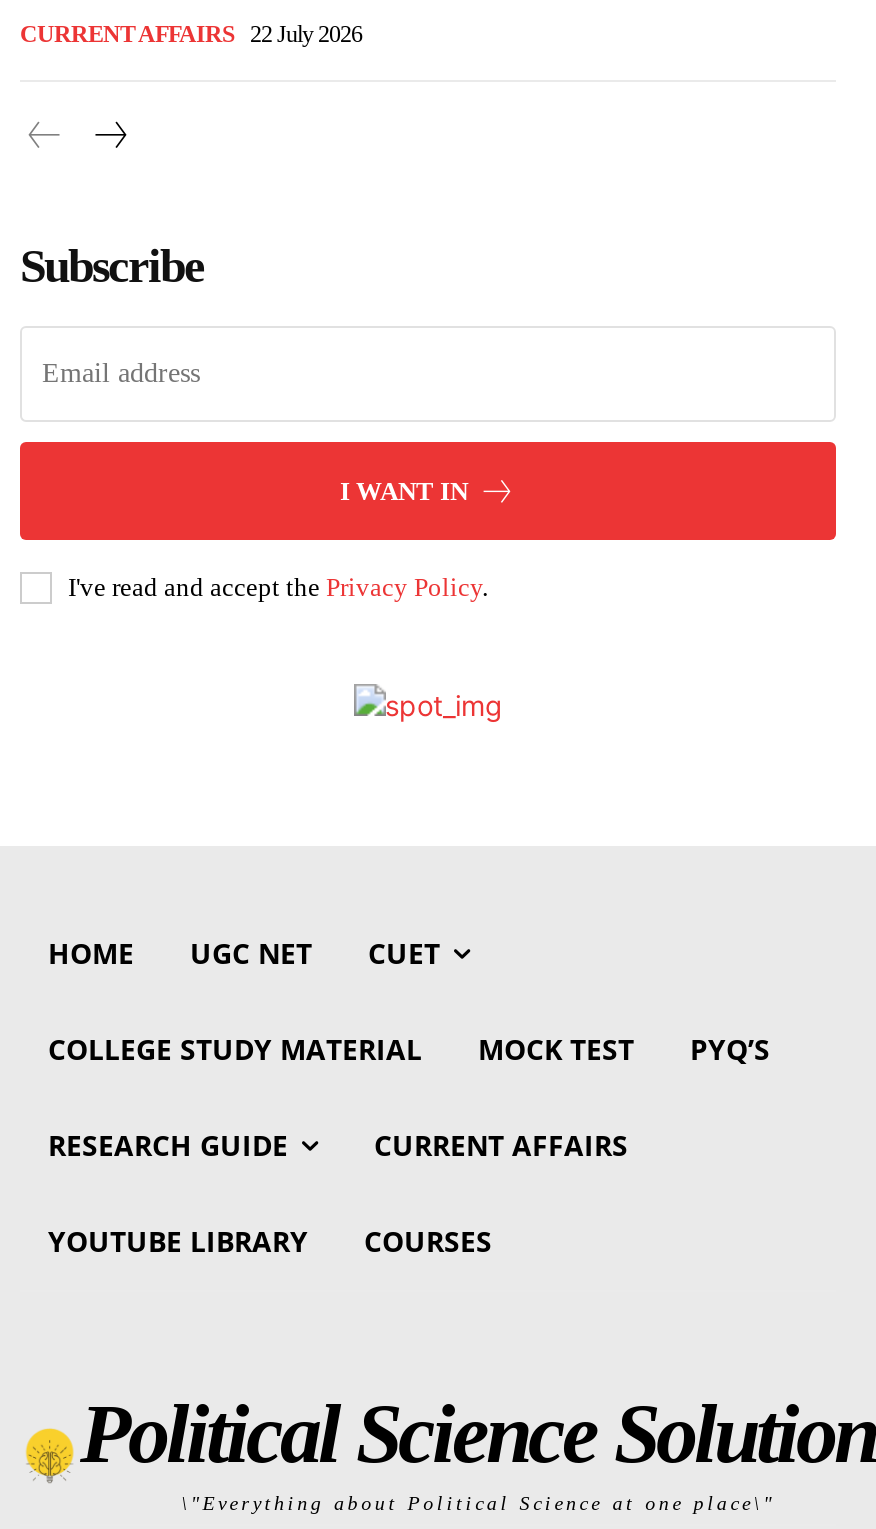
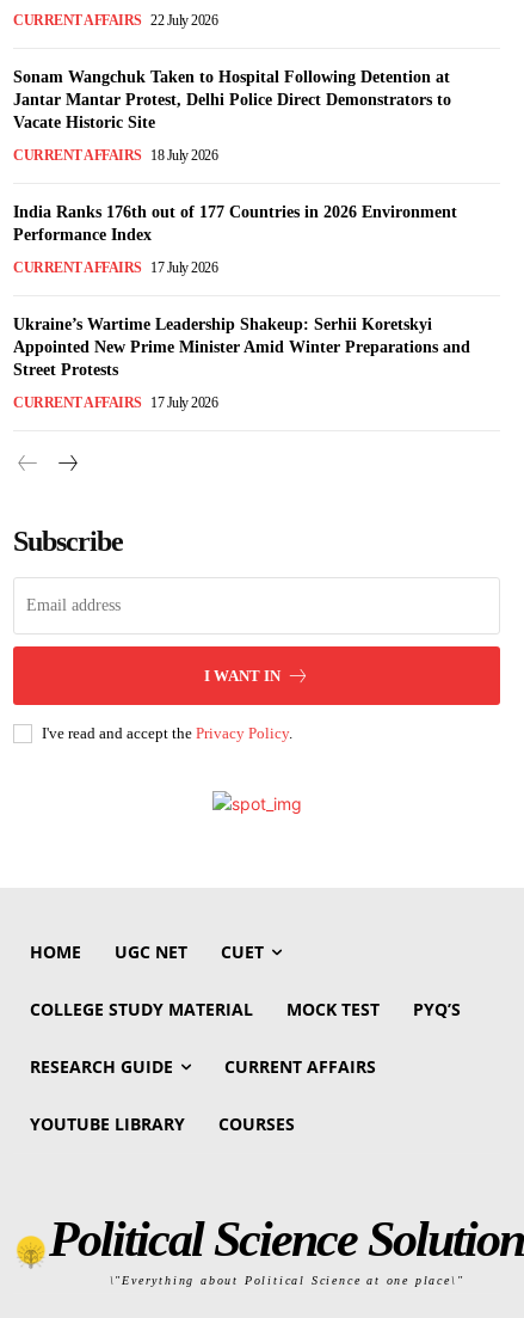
+ Sonam Wangchuk Taken to Hospital Following Detention at
+ Jantar Mantar Protest, Delhi Police Direct Demonstrators to
+ Vacate Historic Site
+ CURRENT AFFAIRS 18 July 2026
+ India Ranks 176th out of 177 Countries in 2026 Environment
+ Performance Index
+ CURRENT AFFAIRS 17 July 2026
+ Ukraine’s Wartime Leadership Shakeup: Serhii Koretskyi
+ Appointed New Prime Minister Amid Winter Preparations and
+ Street Protests
+ CURRENT AFFAIRS 17 July 2026
